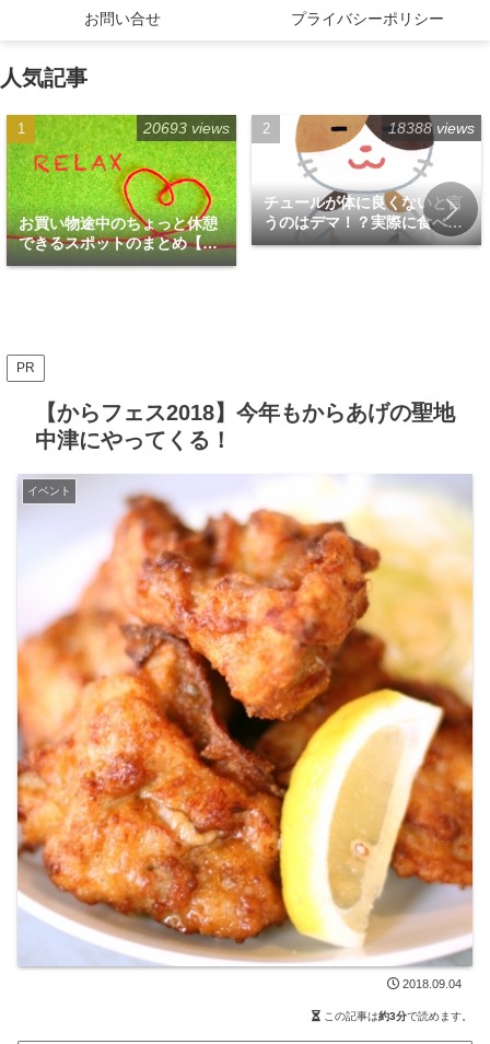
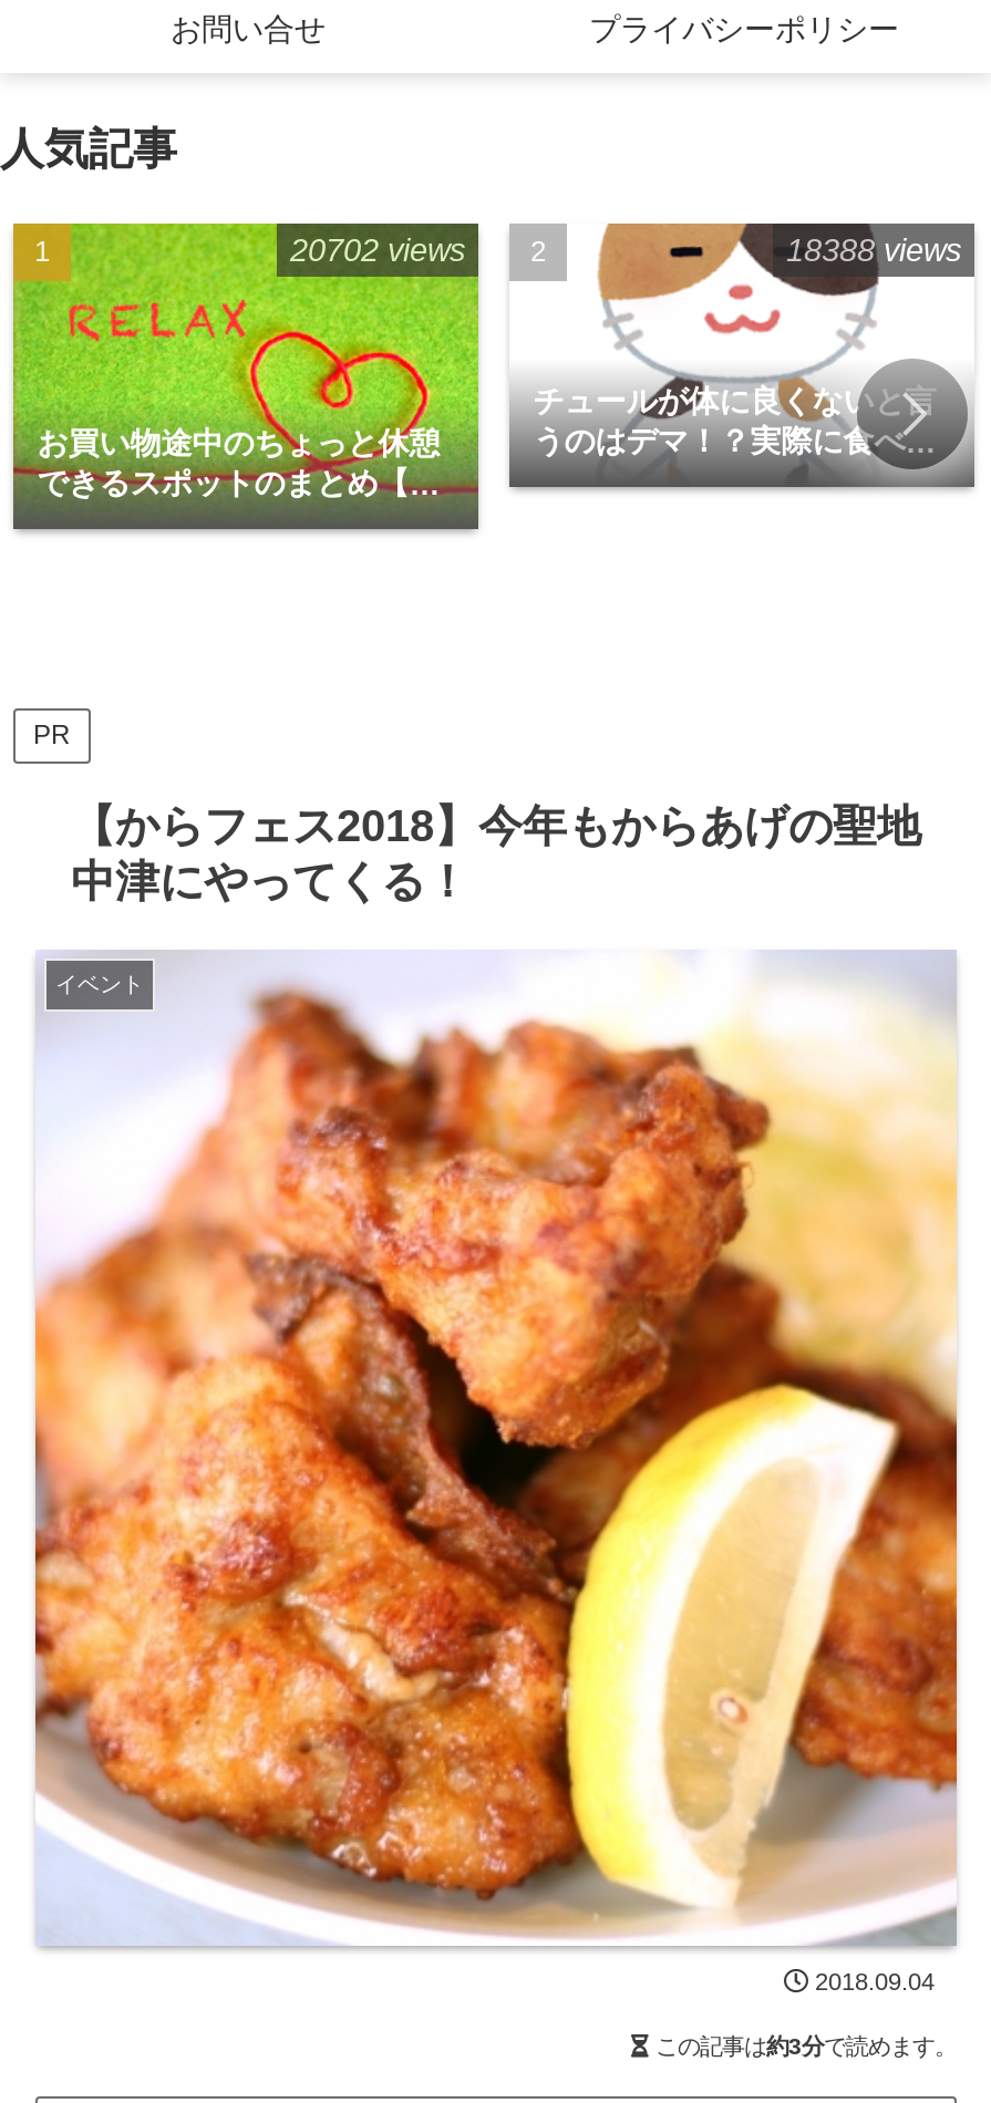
- 20693 views
+ 20702 views
